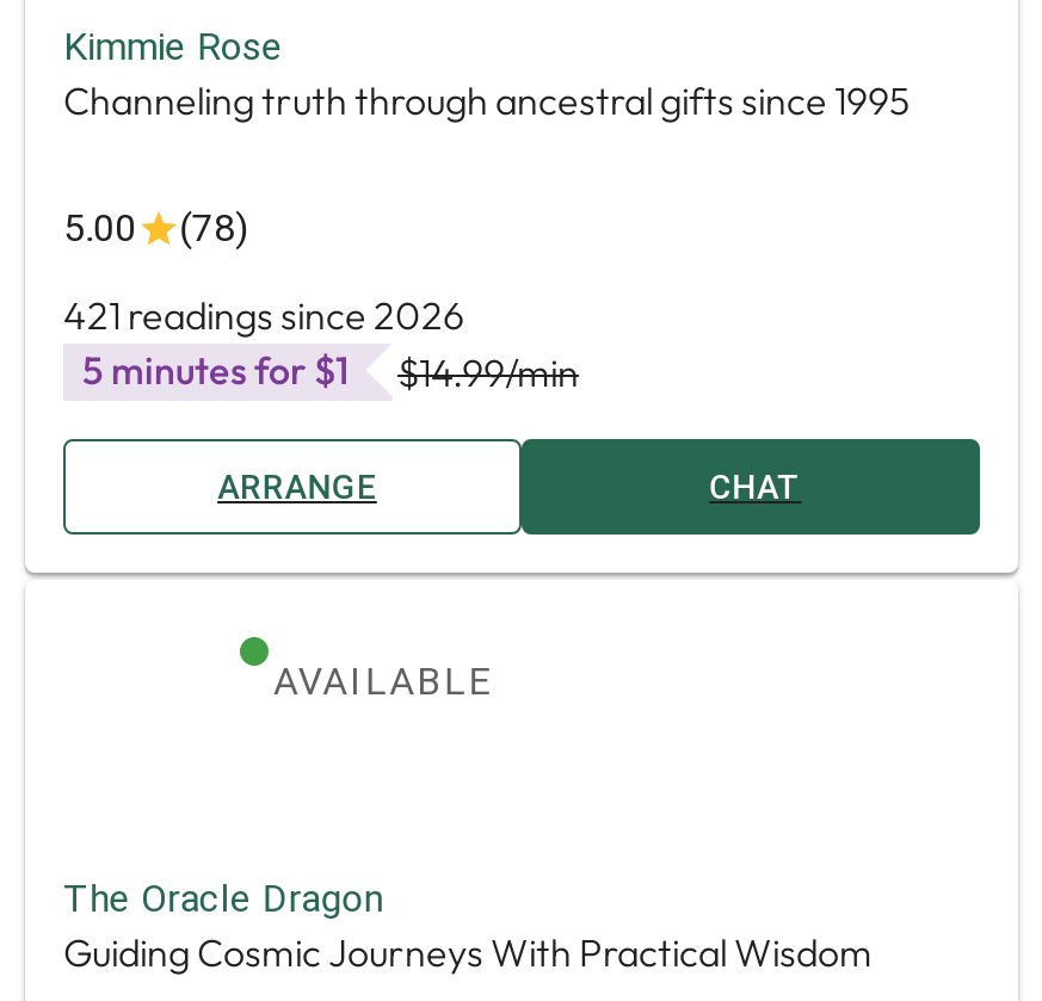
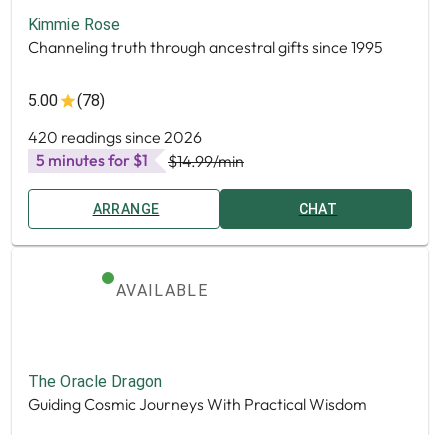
- 421 readings since 2026
+ 420 readings since 2026
